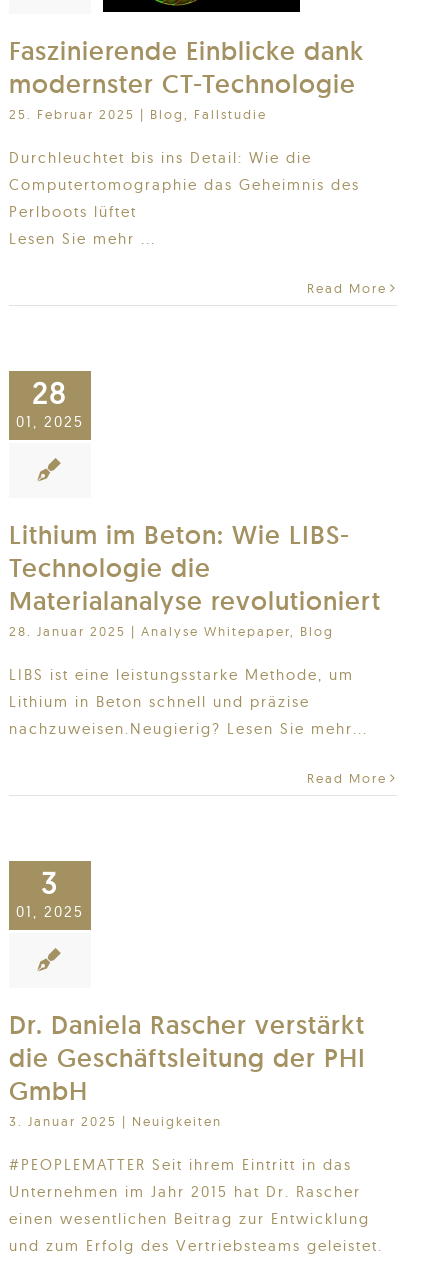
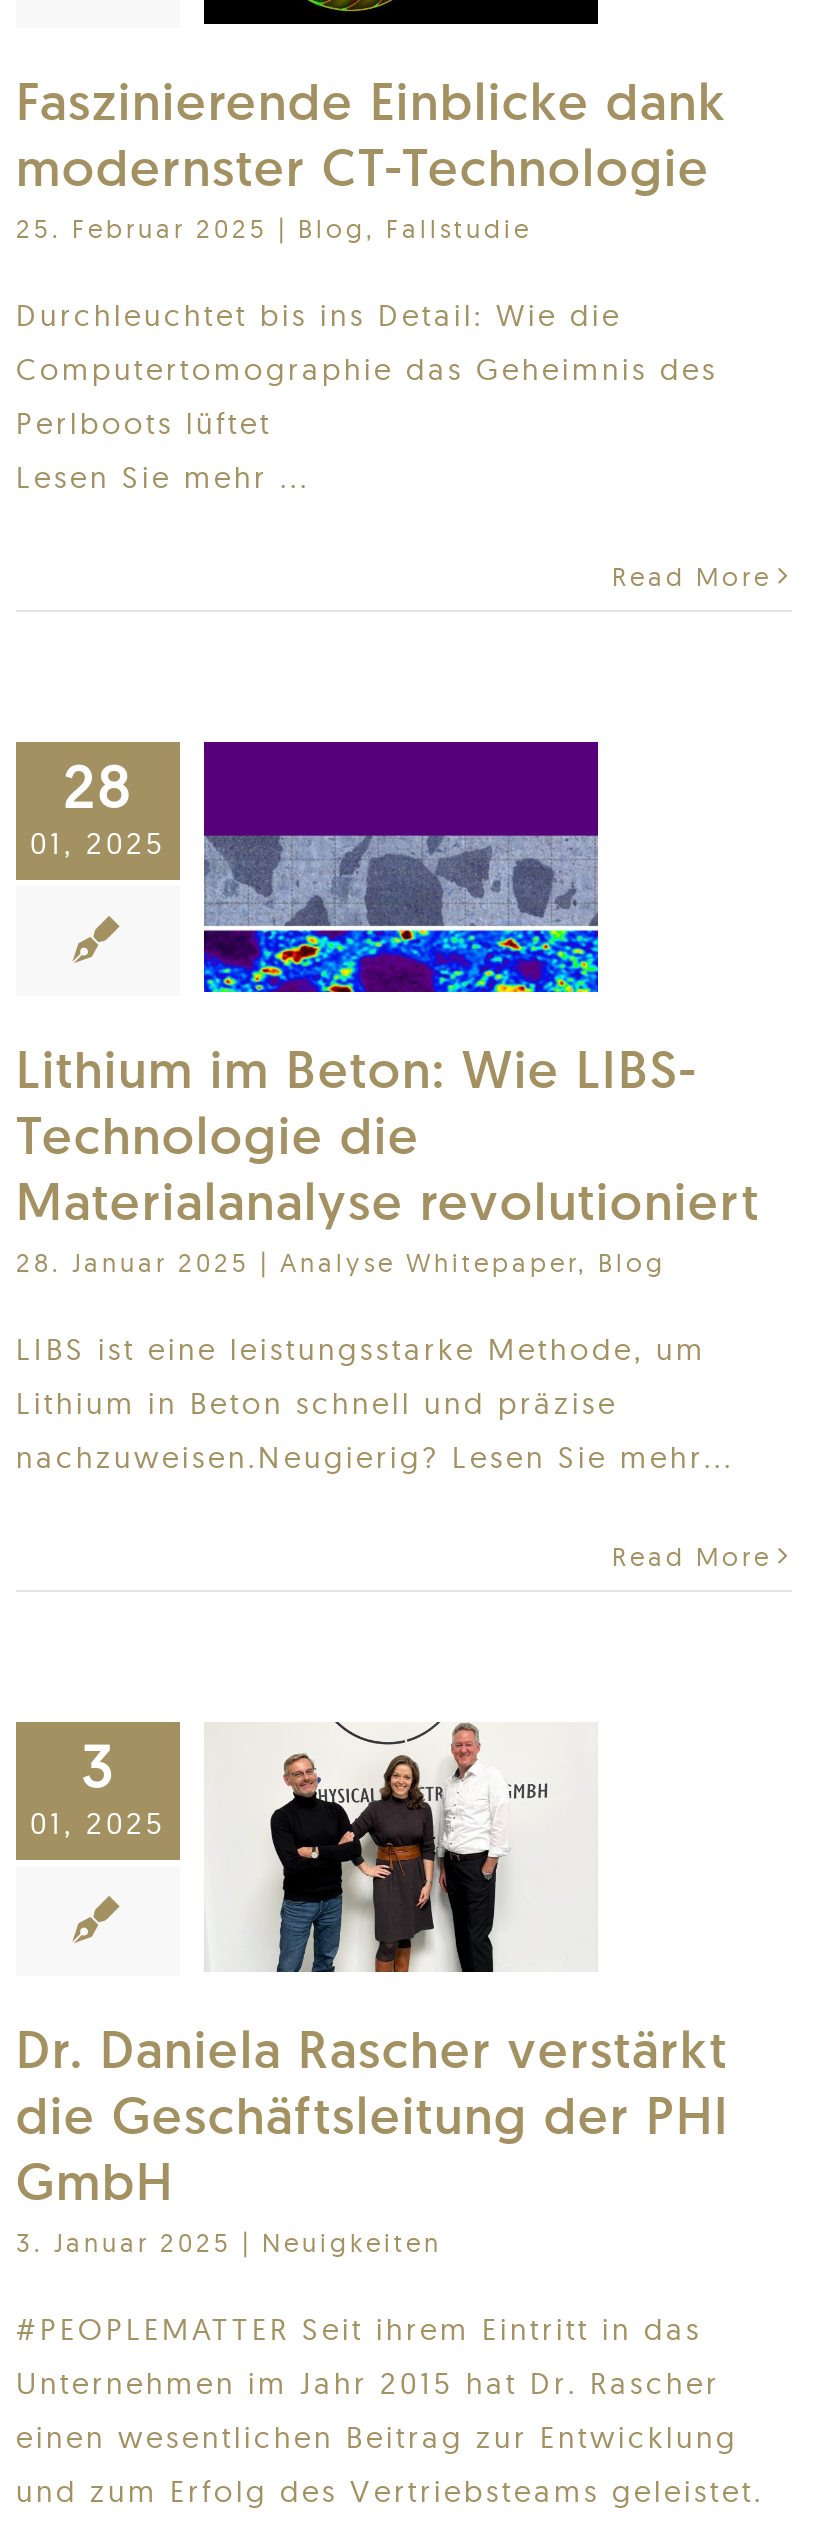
+ [image]

+ [image]
